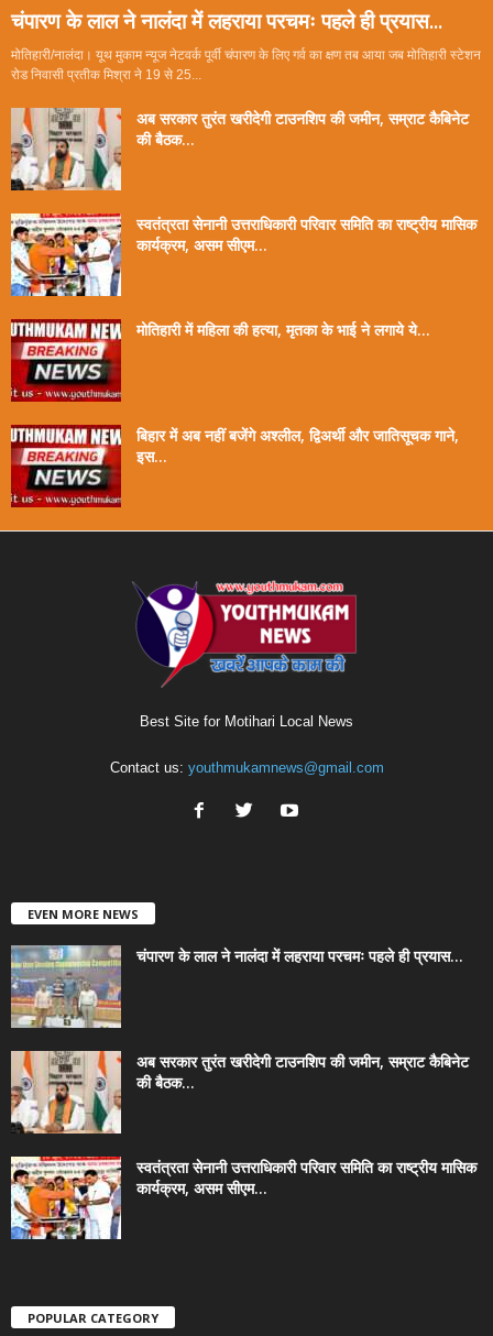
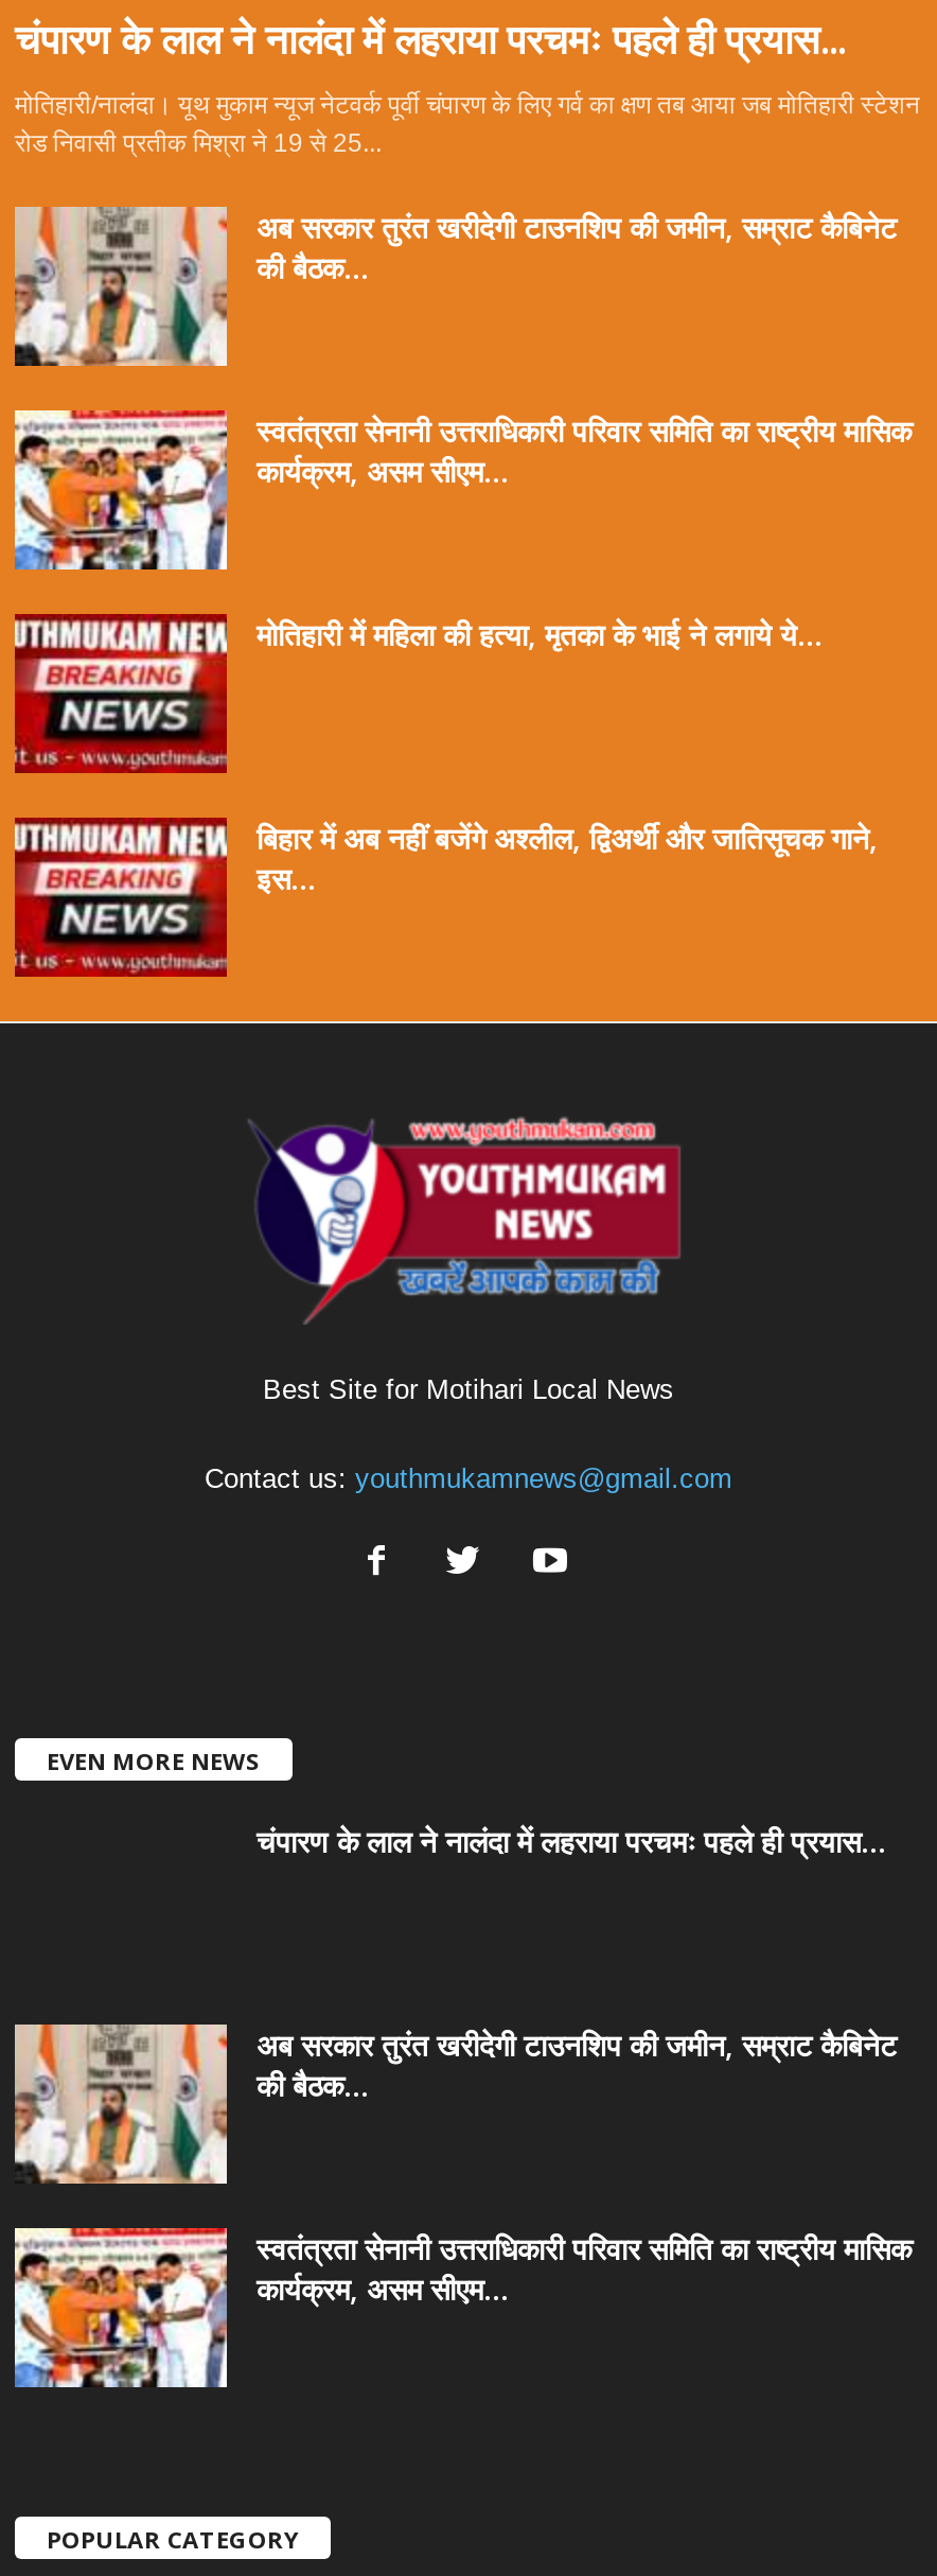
- [image]
